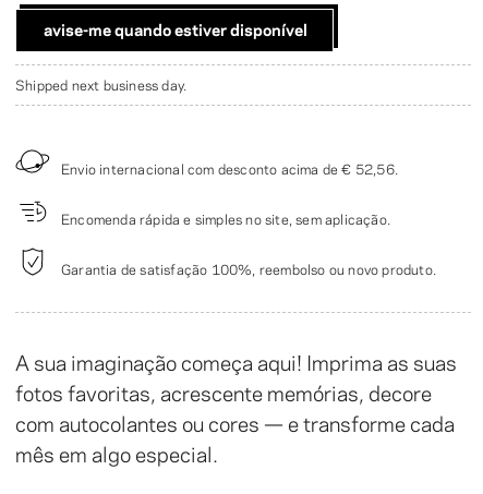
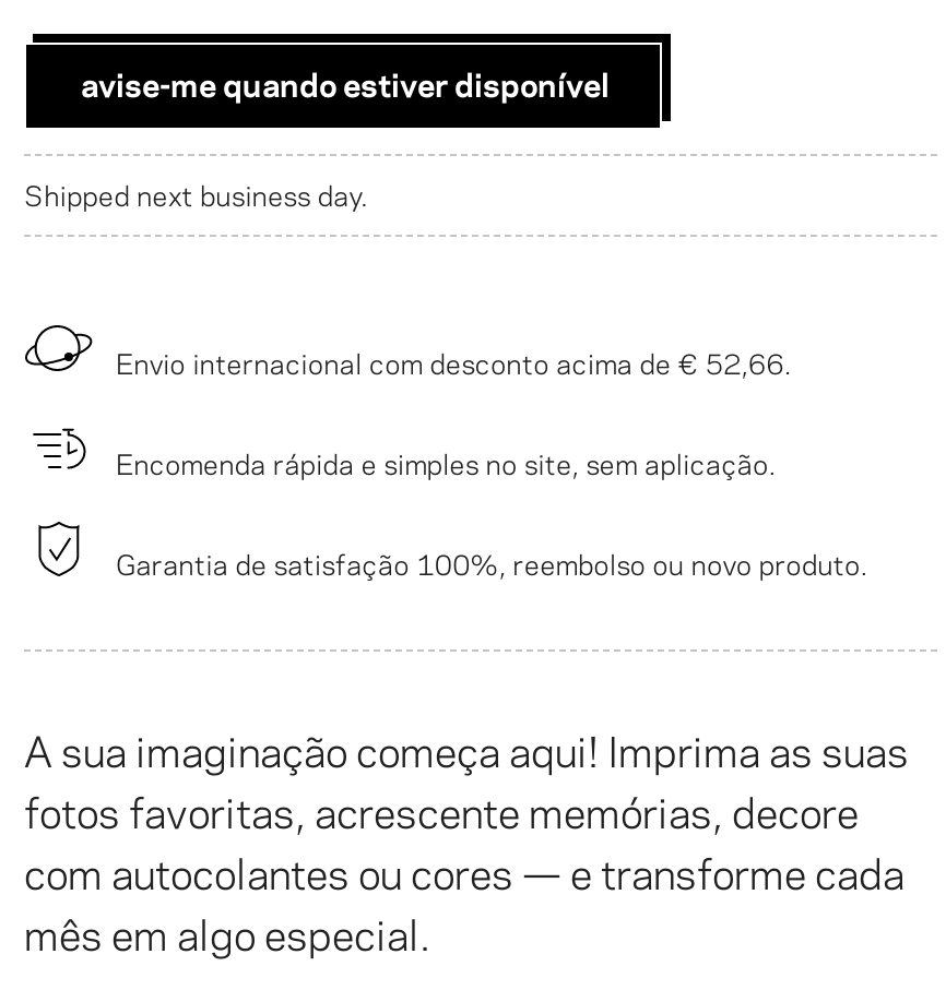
- Envio internacional com desconto acima de € 52,56.
+ Envio internacional com desconto acima de € 52,66.
